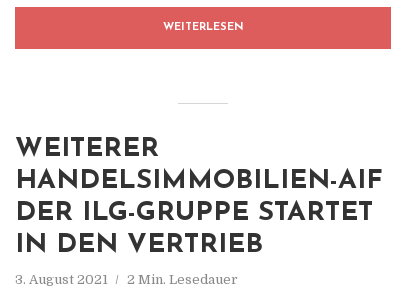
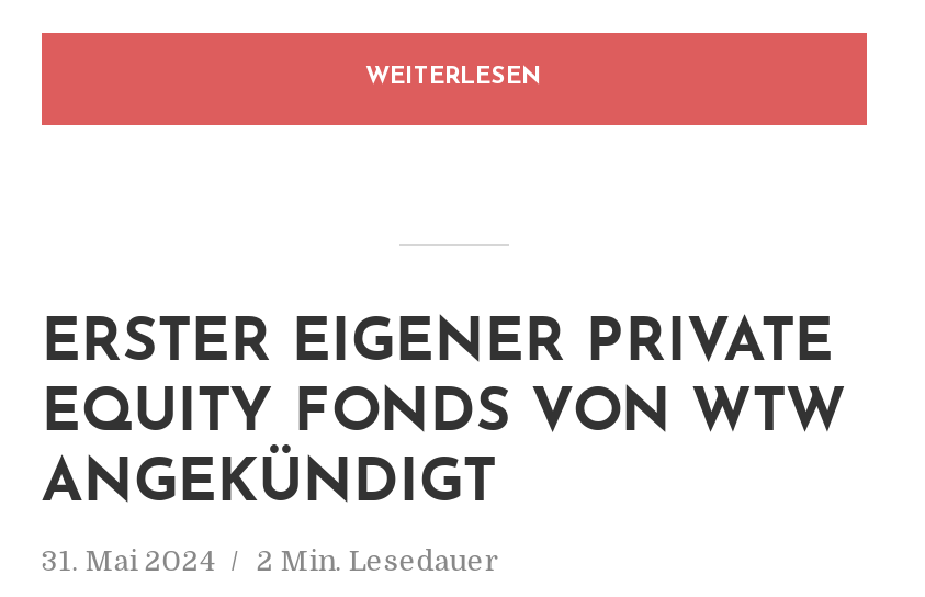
- WEITERER
- HANDELSIMMOBILIEN-AIF
- DER ILG-GRUPPE STARTET
- IN DEN VERTRIEB
+ ERSTER EIGENER PRIVATE
+ EQUITY FONDS VON WTW
+ ANGEKÜNDIGT

- 3. August 2021 2 Min. Lesedauer
+ 31. Mai 2024 2 Min. Lesedauer
